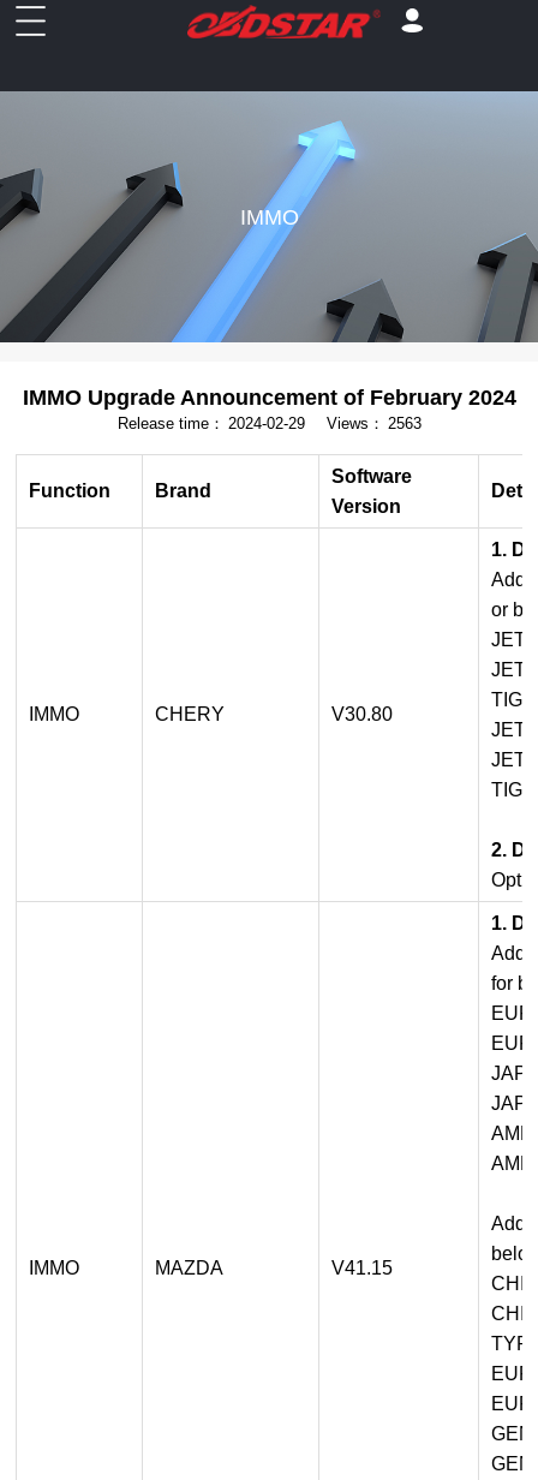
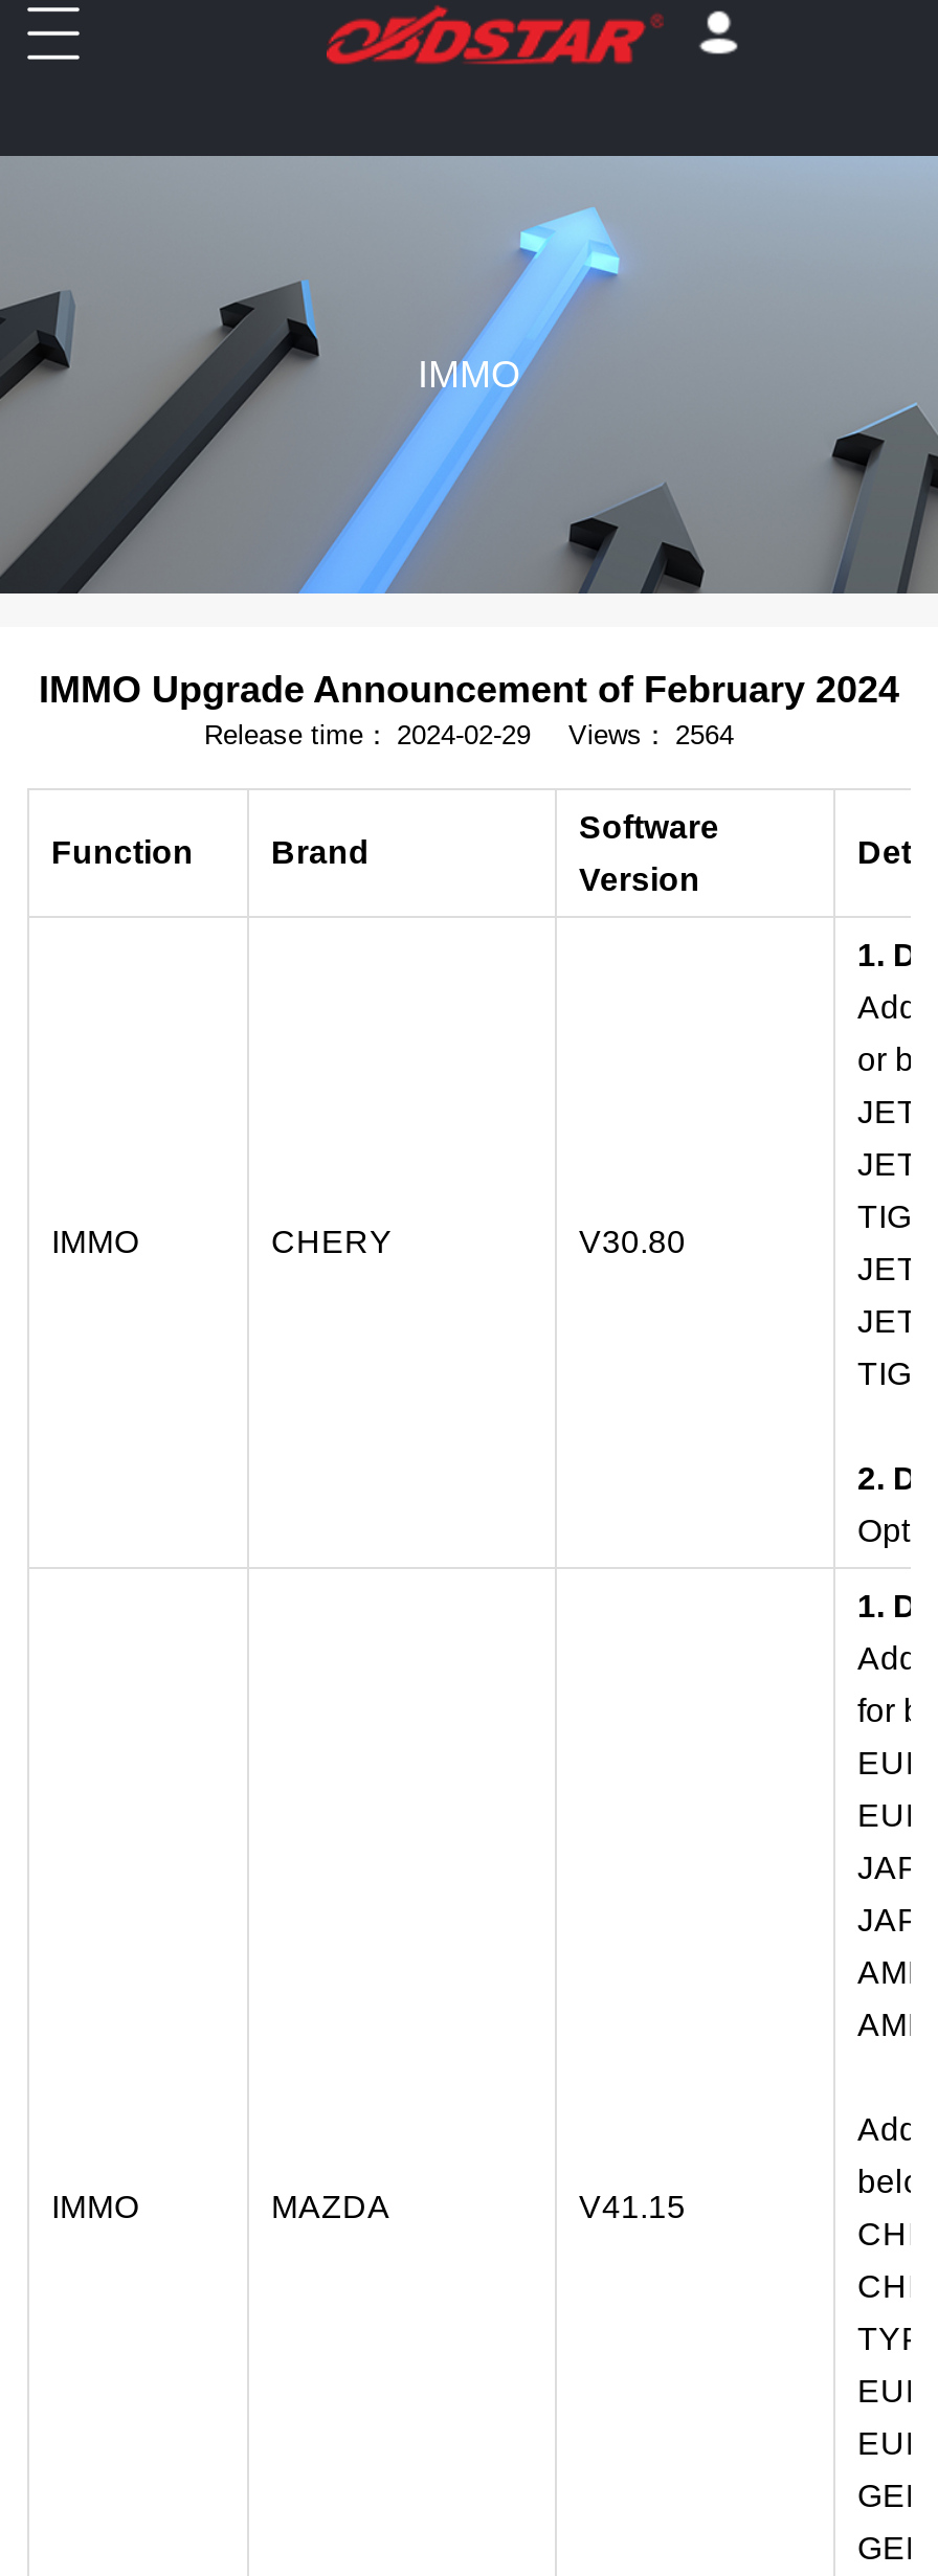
- Release time： 2024-02-29 Views： 2563
+ Release time： 2024-02-29 Views： 2564
